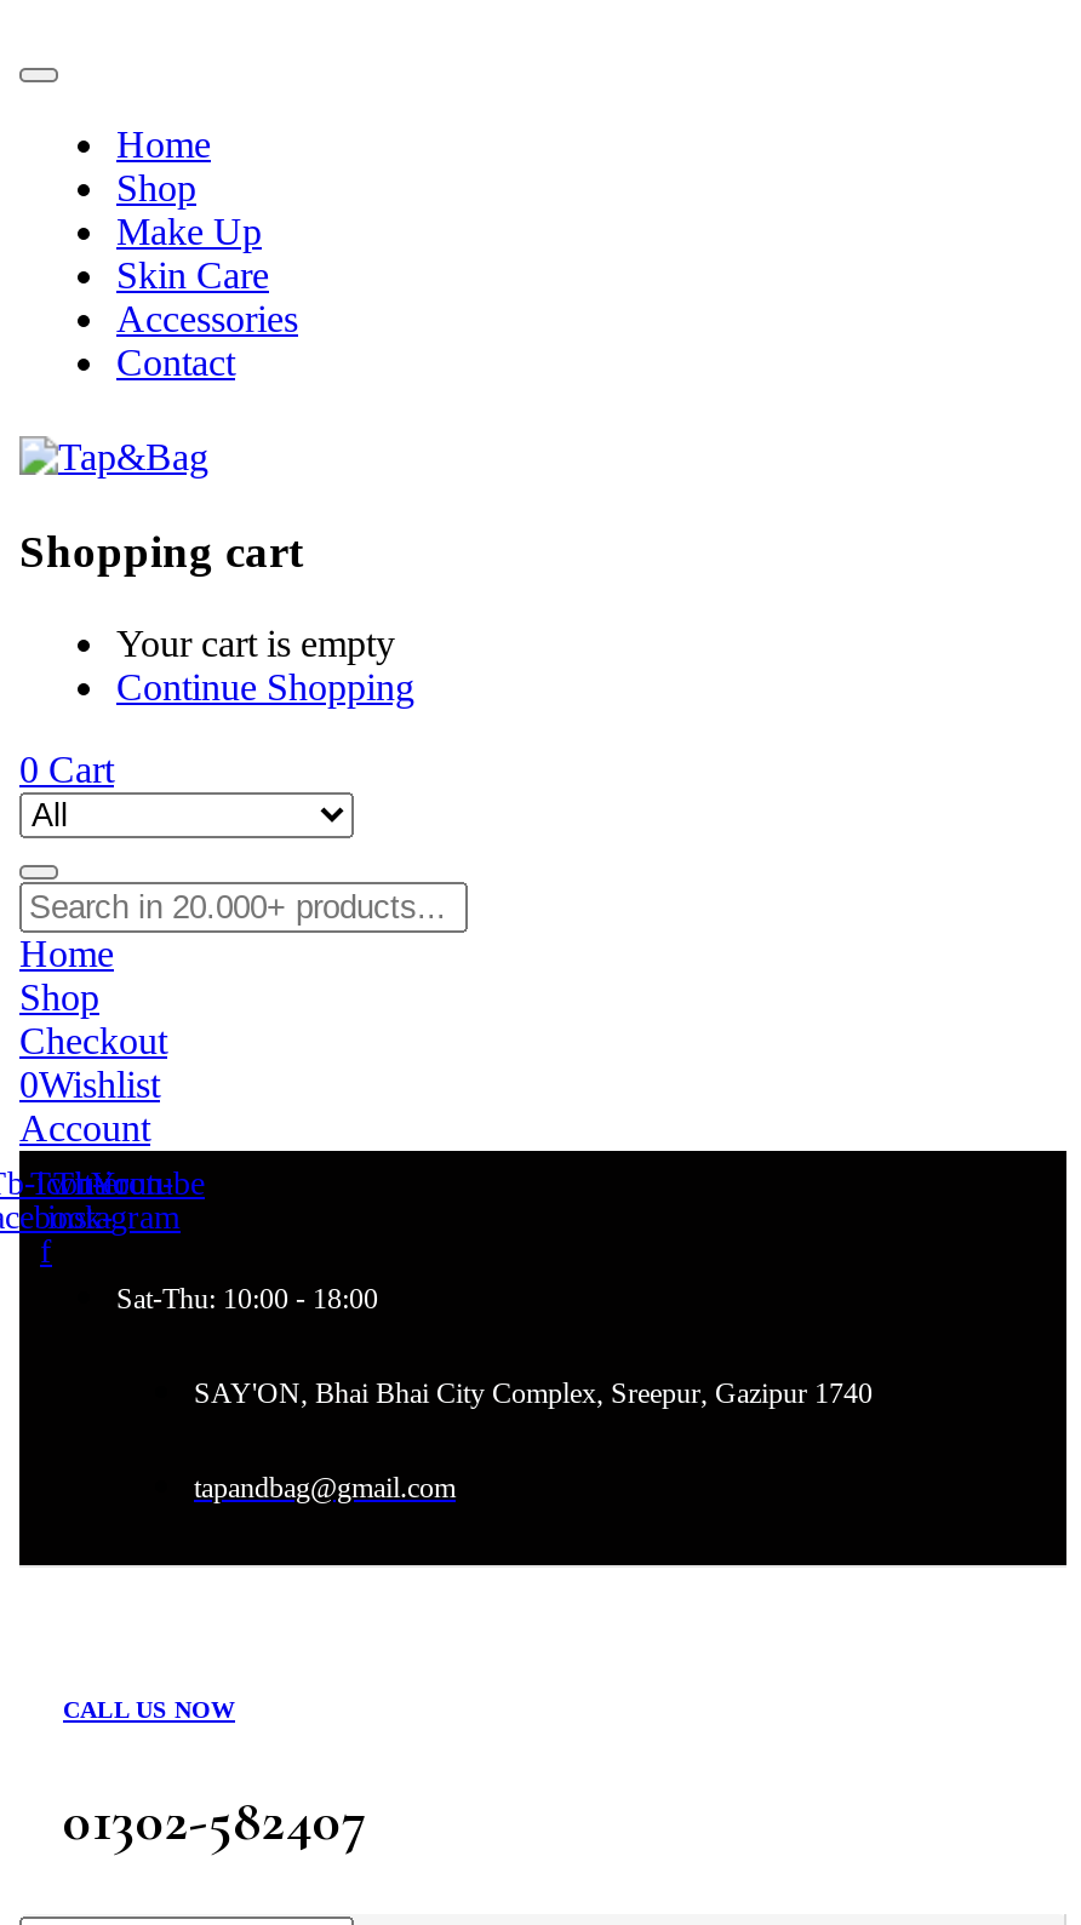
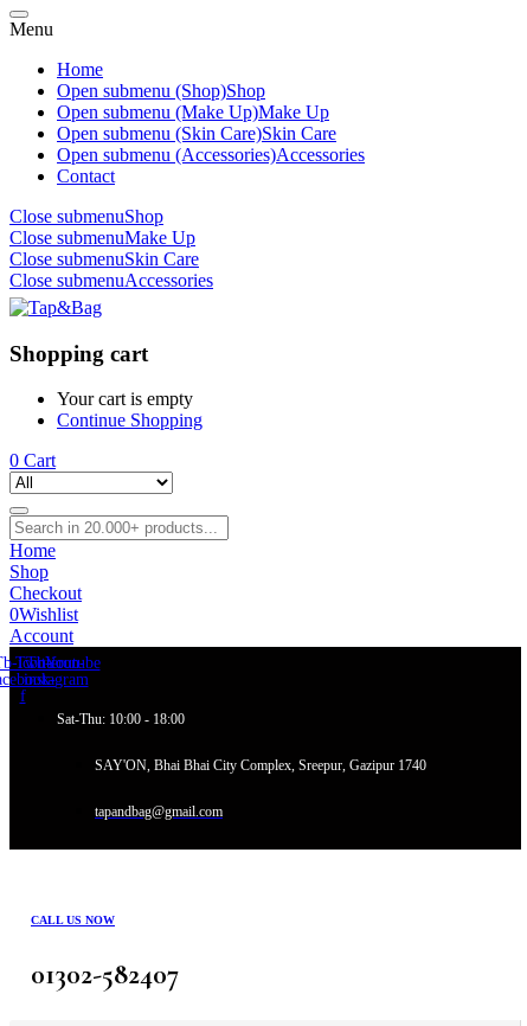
+ Menu

- Shop
- Make Up
- Skin Care
- Accessories
+ Open submenu (Shop)Shop
+ Open submenu (Make Up)Make Up
+ Open submenu (Skin Care)Skin Care
+ Open submenu (Accessories)Accessories

+ Close submenuShop
+ Close submenuMake Up
+ Close submenuSkin Care
+ Close submenuAccessories
